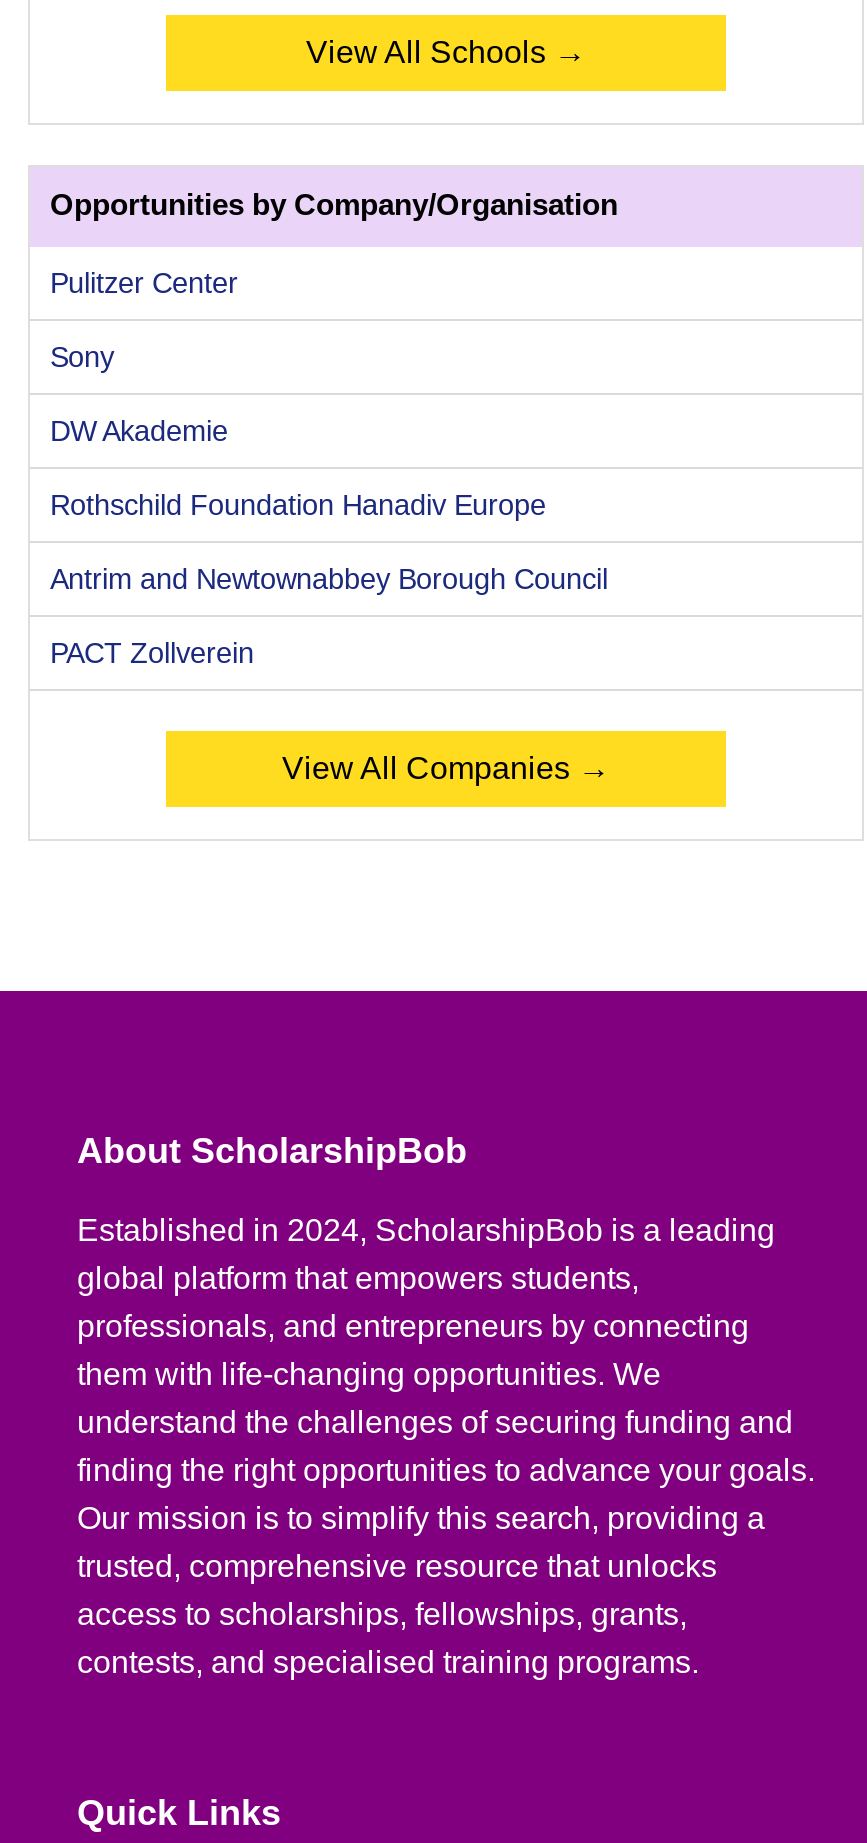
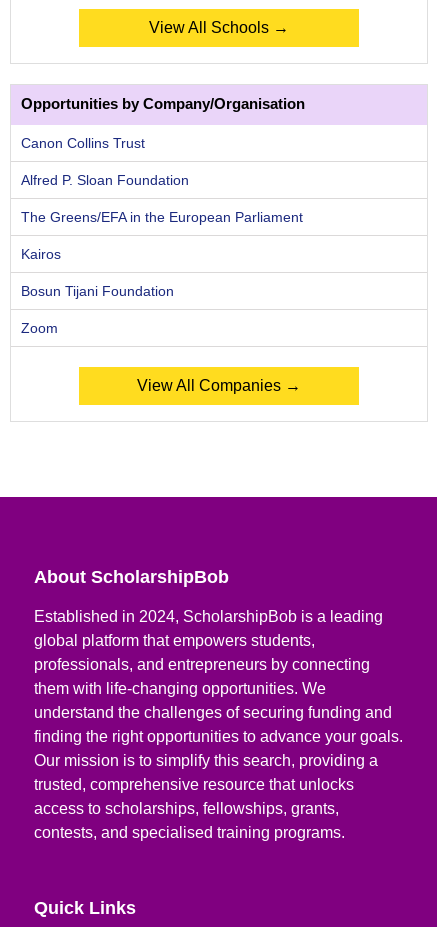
- Pulitzer Center
+ Canon Collins Trust

- Sony
+ Alfred P. Sloan Foundation

- DW Akademie
+ The Greens/EFA in the European Parliament

- Rothschild Foundation Hanadiv Europe
+ Kairos

- Antrim and Newtownabbey Borough Council
+ Bosun Tijani Foundation

- PACT Zollverein
+ Zoom
